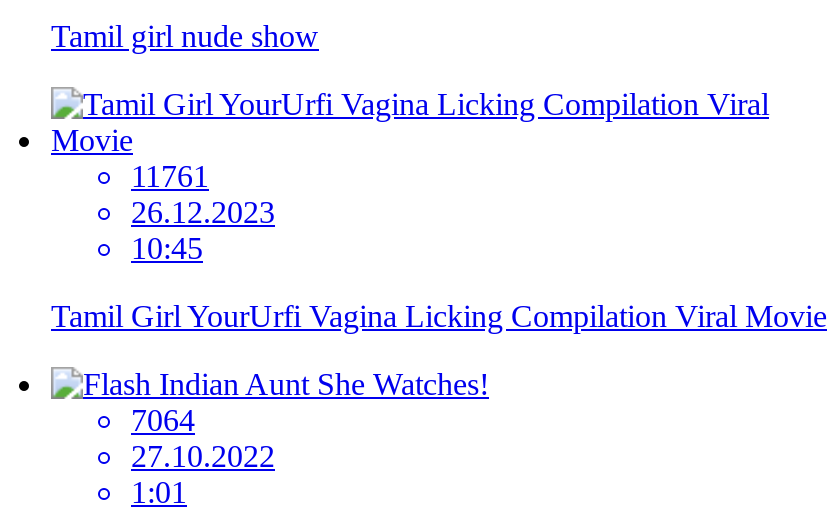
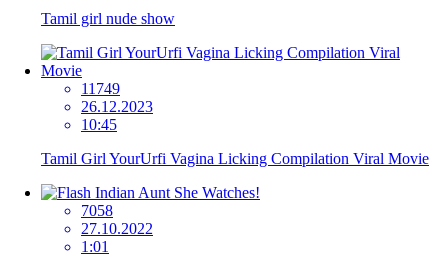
- 11761
+ 11749

- 7064
+ 7058
